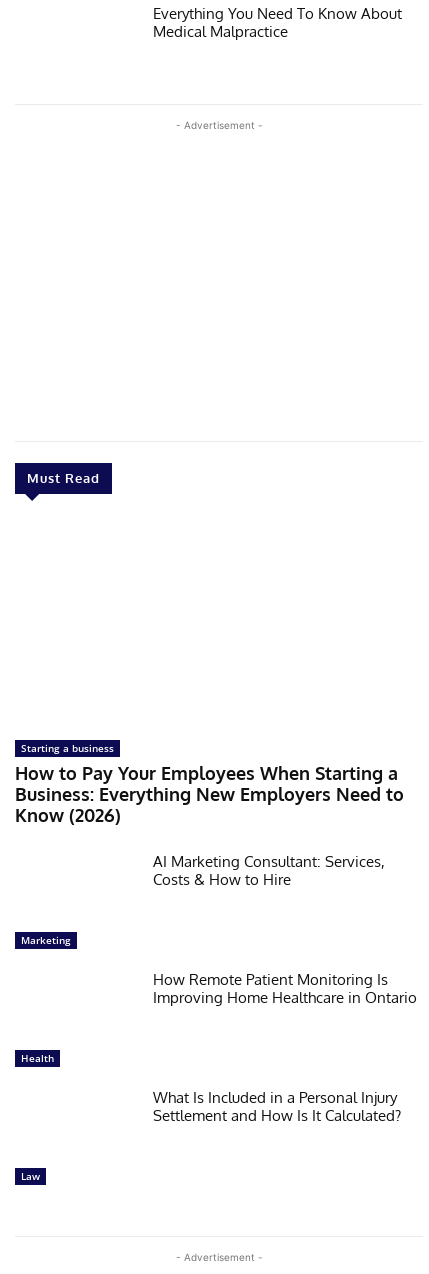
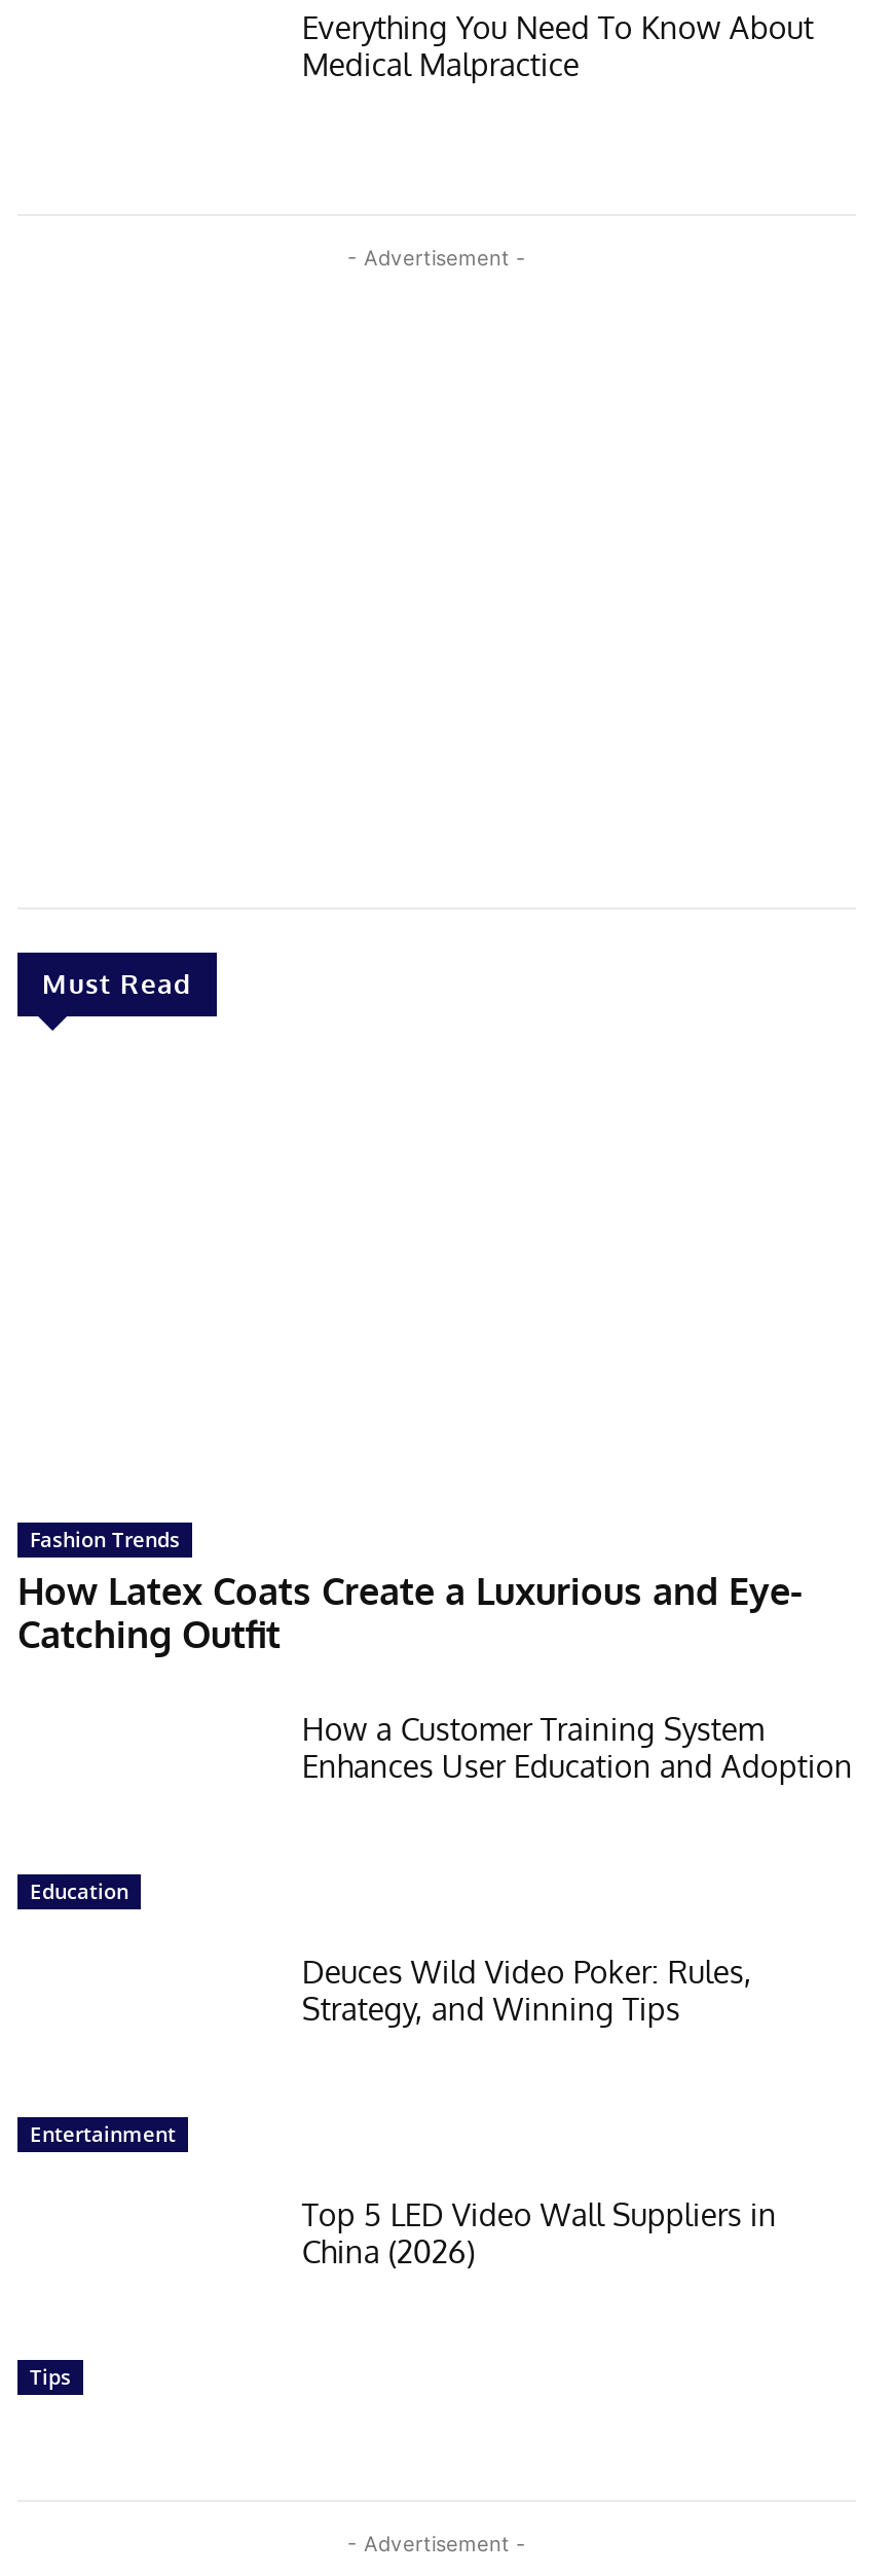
- Starting a business
- How to Pay Your Employees When Starting a
- Business: Everything New Employers Need to
- Know (2026)
+ Fashion Trends
+ How Latex Coats Create a Luxurious and Eye-
+ Catching Outfit

- AI Marketing Consultant: Services,
- Costs & How to Hire
+ How a Customer Training System
+ Enhances User Education and Adoption

- Marketing
+ Education

- How Remote Patient Monitoring Is
- Improving Home Healthcare in Ontario
+ Deuces Wild Video Poker: Rules,
+ Strategy, and Winning Tips

- Health
+ Entertainment

- What Is Included in a Personal Injury
- Settlement and How Is It Calculated?
+ Top 5 LED Video Wall Suppliers in
+ China (2026)

- Law
+ Tips
